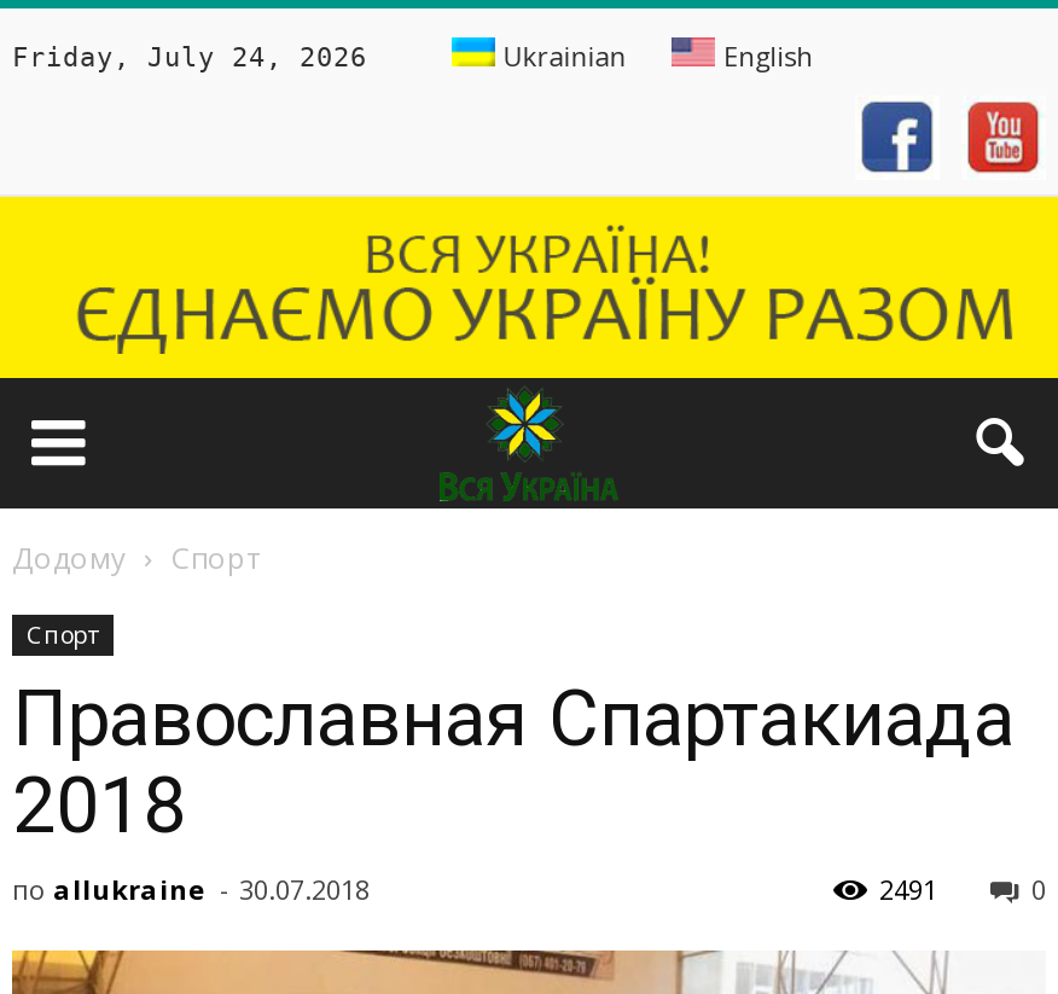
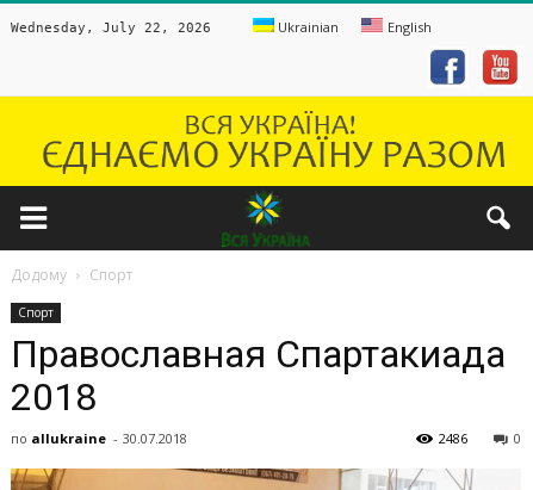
- Friday, July 24, 2026
+ Wednesday, July 22, 2026

- 2491
+ 2486
